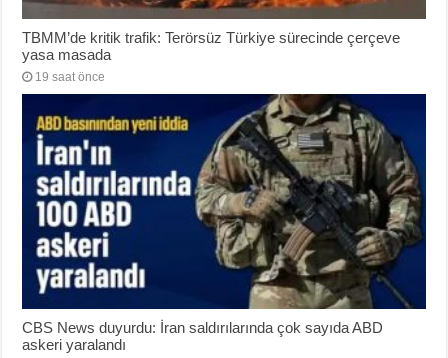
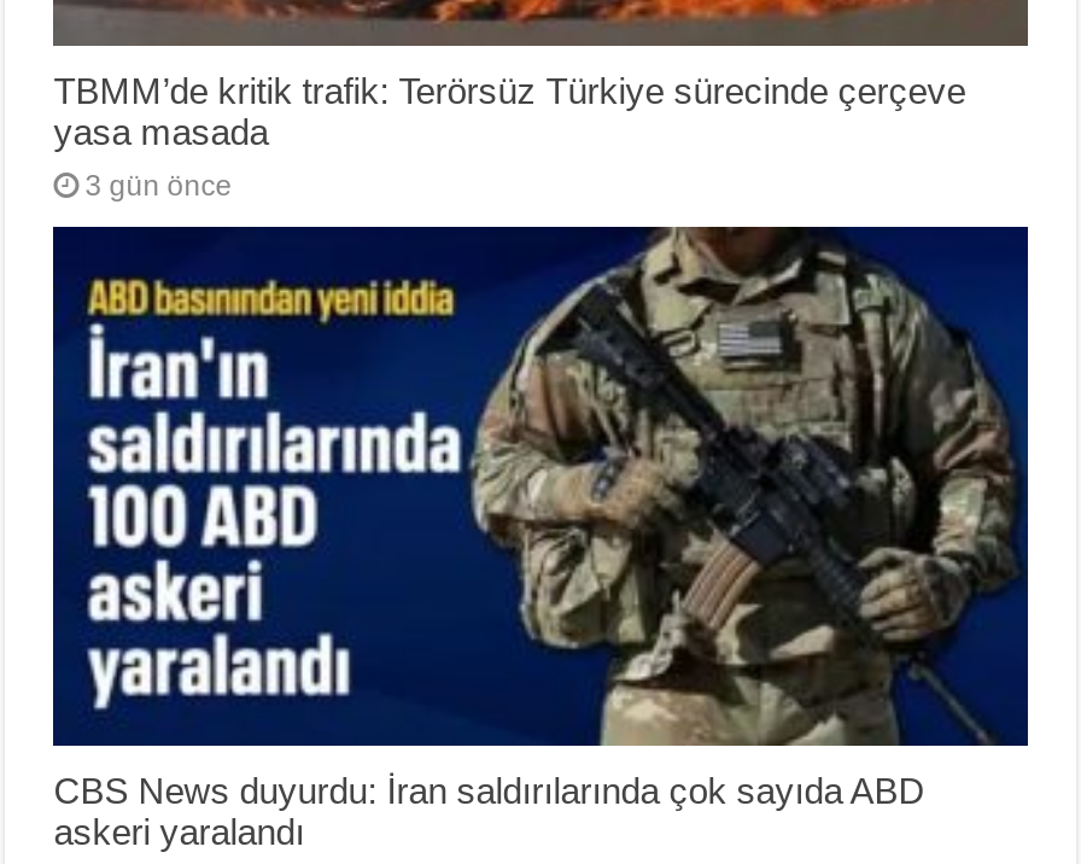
- 19 saat önce
+ 3 gün önce
